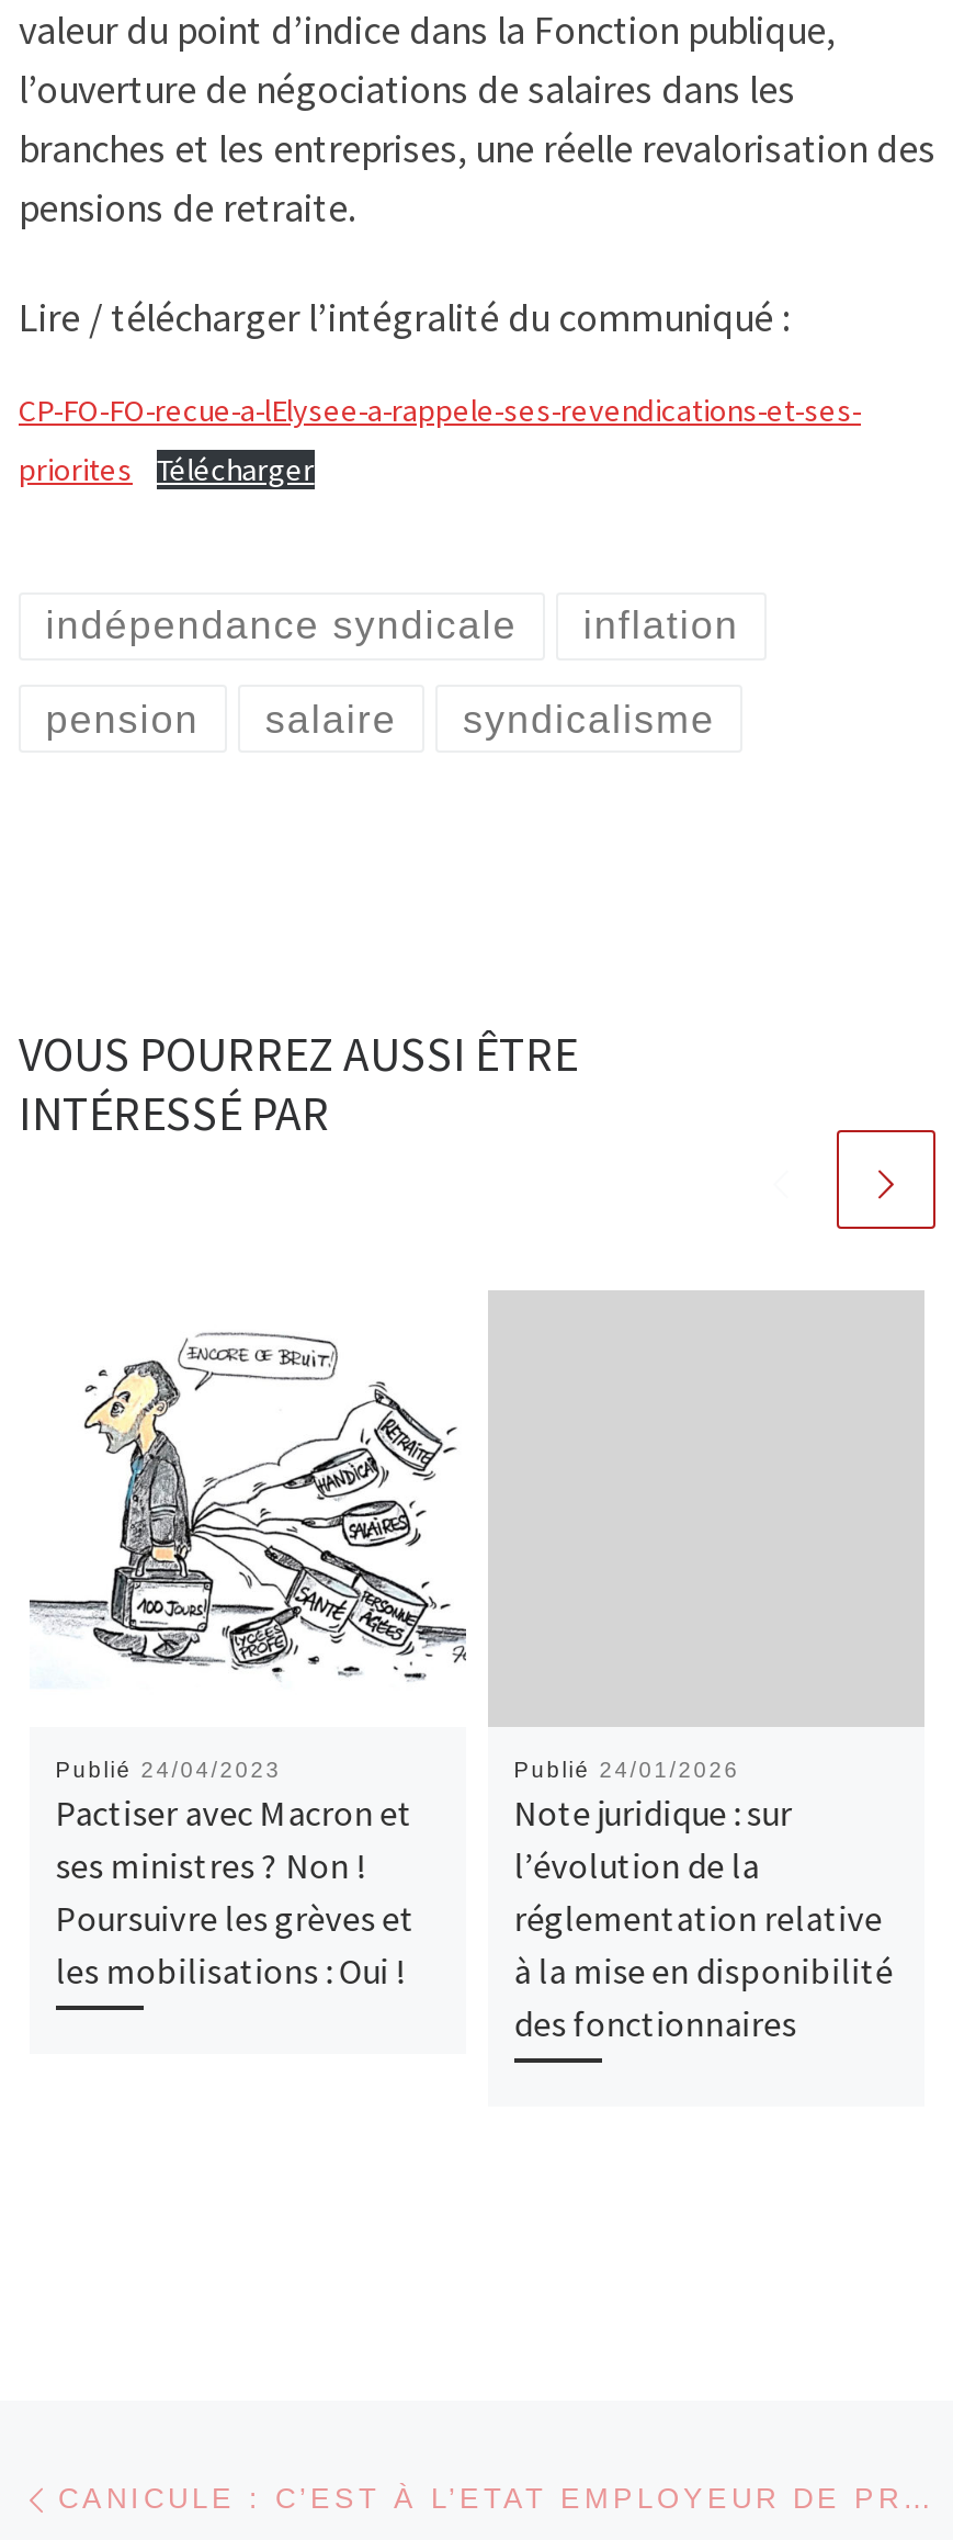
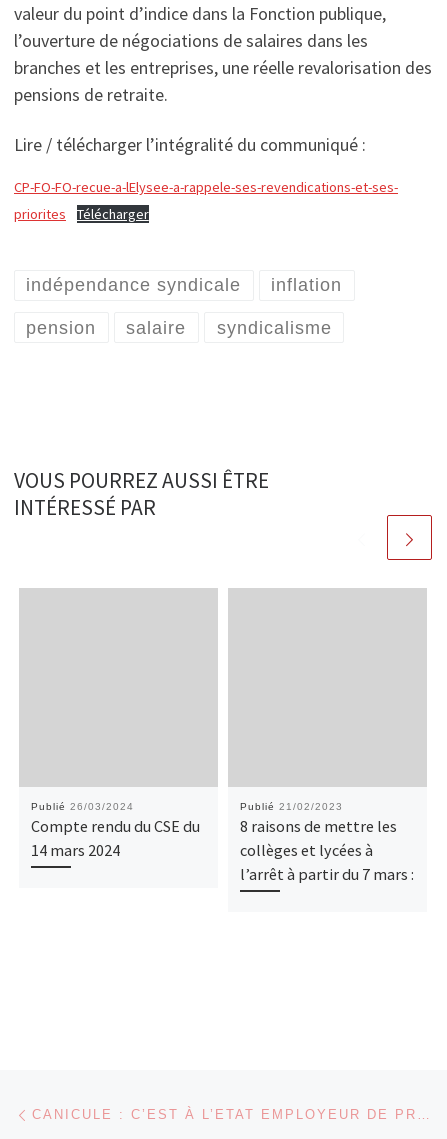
- [image]

- Publié 24/04/2023
- Pactiser avec Macron et
- ses ministres ? Non !
- Poursuivre les grèves et
- les mobilisations : Oui !
+ Publié 26/03/2024
+ Compte rendu du CSE du
+ 14 mars 2024

- Publié 24/01/2026
- Note juridique : sur
- l’évolution de la
- réglementation relative
- à la mise en disponibilité
- des fonctionnaires
+ Publié 21/02/2023
+ 8 raisons de mettre les
+ collèges et lycées à
+ l’arrêt à partir du 7 mars :
